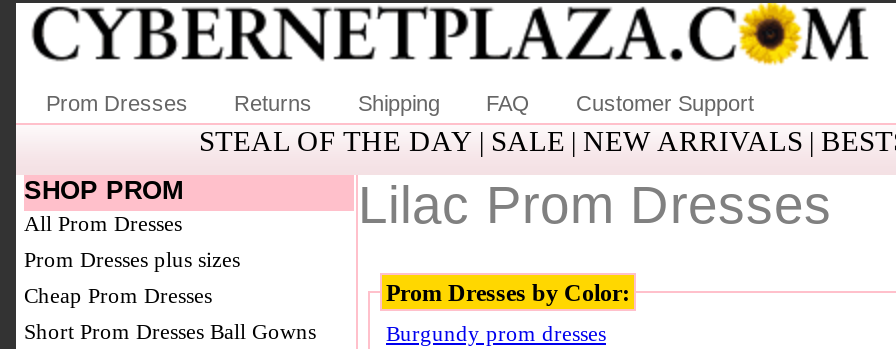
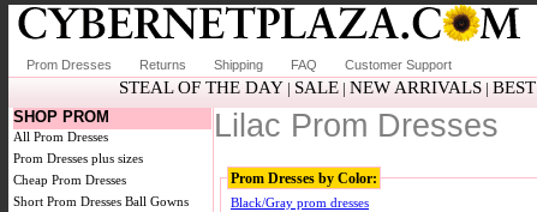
- Burgundy prom dresses
+ Black/Gray prom dresses
